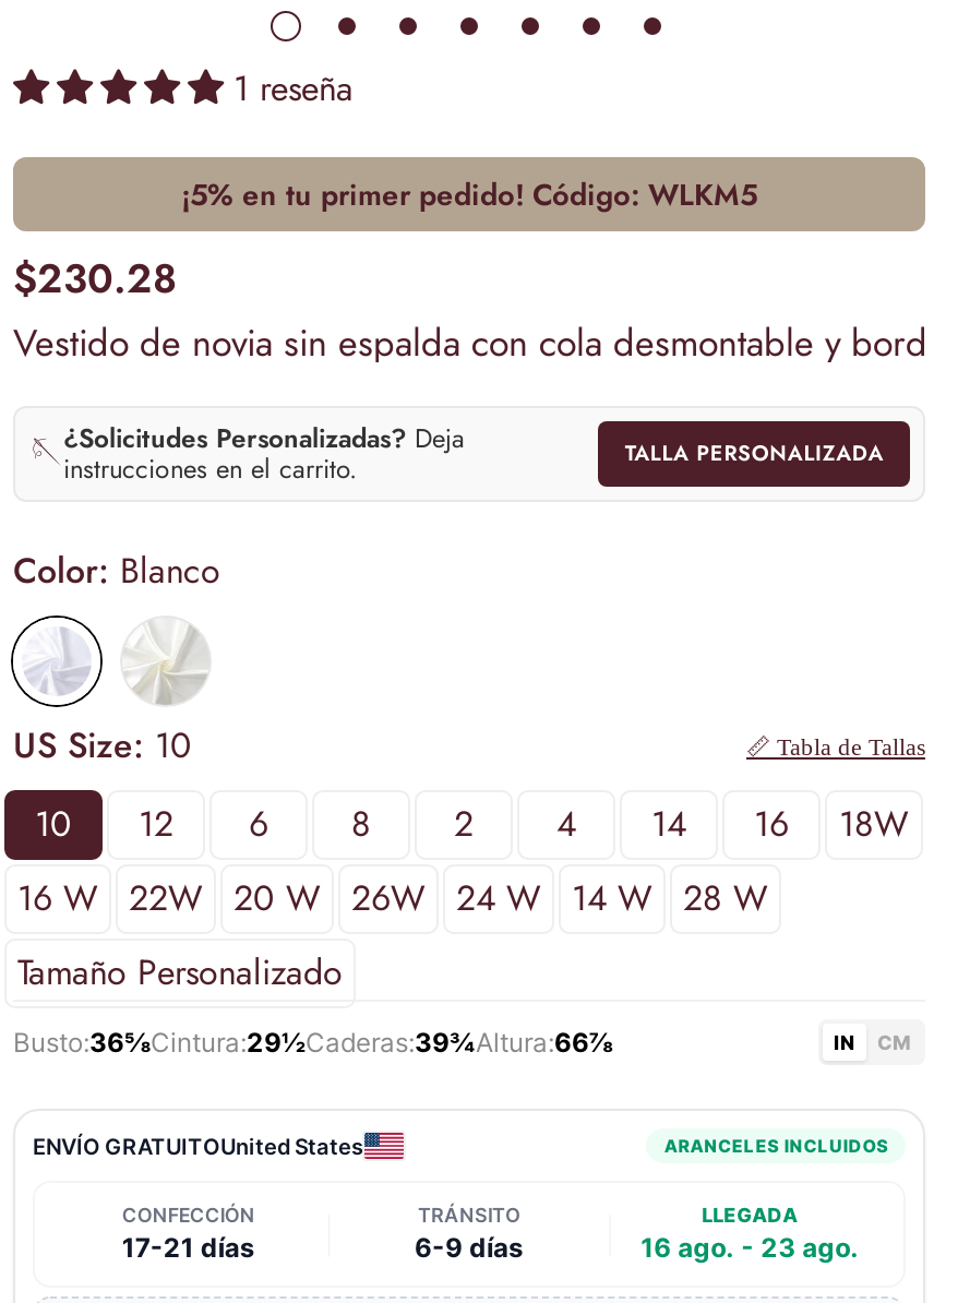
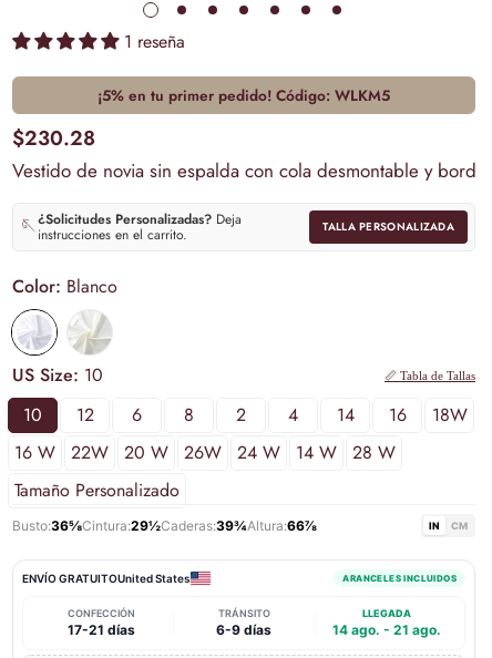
- 16 ago. - 23 ago.
+ 14 ago. - 21 ago.
